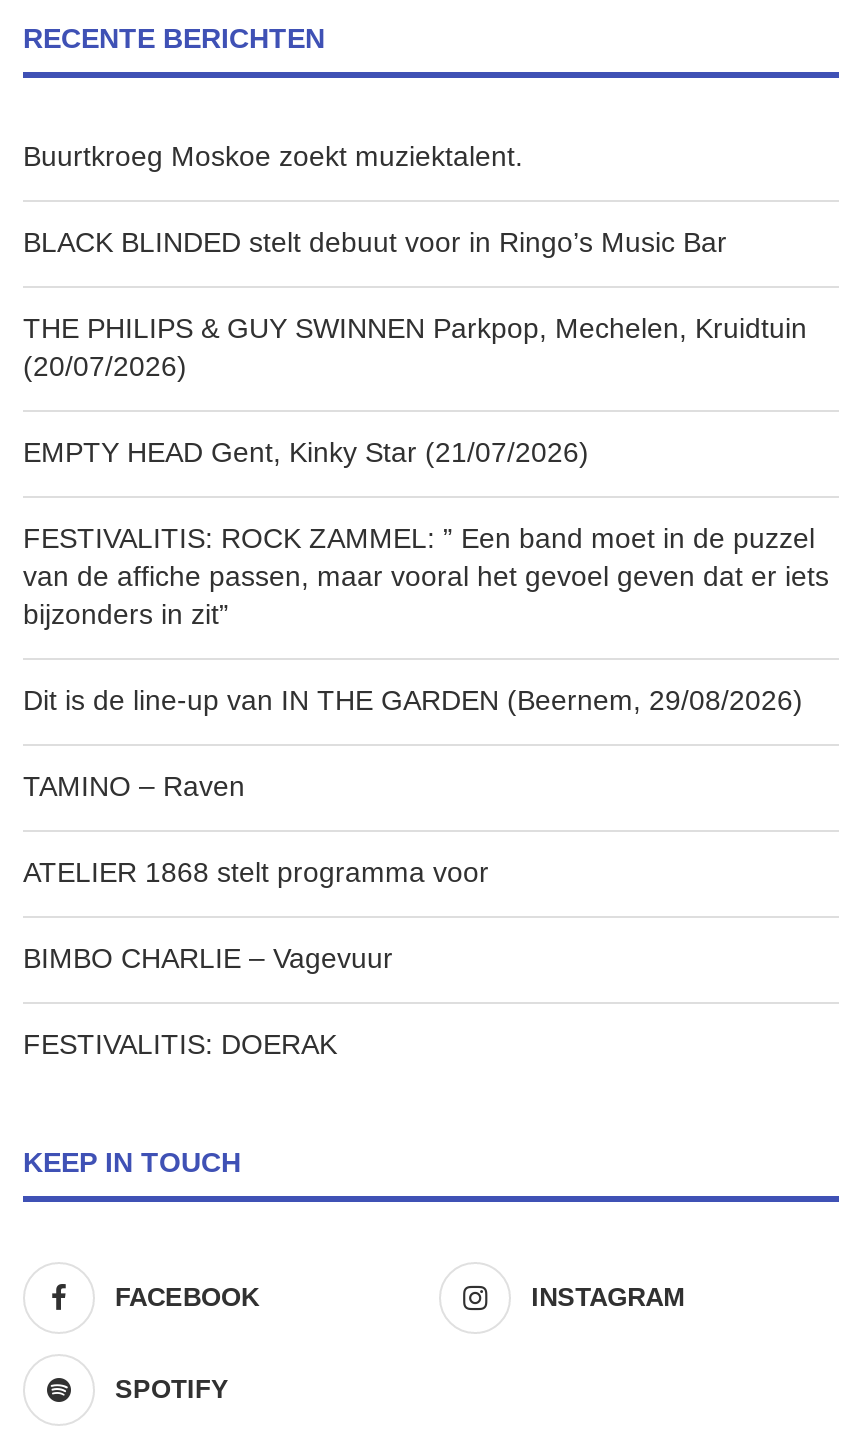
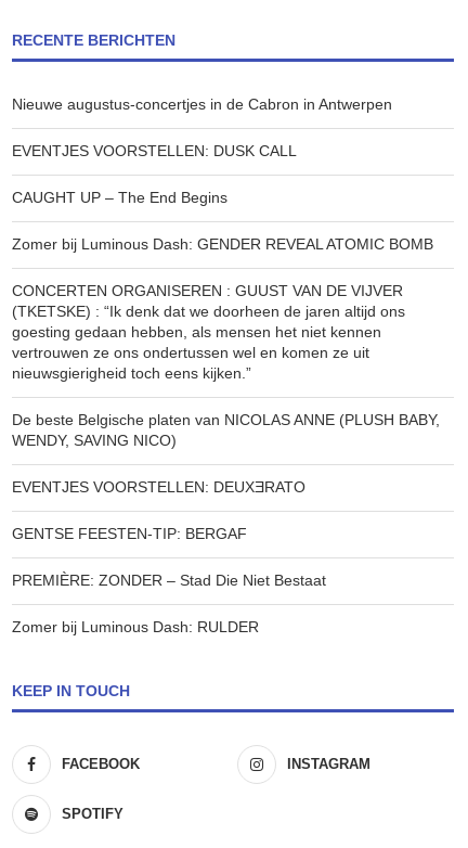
- Buurtkroeg Moskoe zoekt muziektalent.
+ Nieuwe augustus-concertjes in de Cabron in Antwerpen

- BLACK BLINDED stelt debuut voor in Ringo’s Music Bar
+ EVENTJES VOORSTELLEN: DUSK CALL

- THE PHILIPS & GUY SWINNEN Parkpop, Mechelen, Kruidtuin
- (20/07/2026)
+ CAUGHT UP – The End Begins

- EMPTY HEAD Gent, Kinky Star (21/07/2026)
+ Zomer bij Luminous Dash: GENDER REVEAL ATOMIC BOMB

- FESTIVALITIS: ROCK ZAMMEL: ” Een band moet in de puzzel
- van de affiche passen, maar vooral het gevoel geven dat er iets
- bijzonders in zit”
+ CONCERTEN ORGANISEREN : GUUST VAN DE VIJVER
+ (TKETSKE) : “Ik denk dat we doorheen de jaren altijd ons
+ goesting gedaan hebben, als mensen het niet kennen
+ vertrouwen ze ons ondertussen wel en komen ze uit
+ nieuwsgierigheid toch eens kijken.”

- Dit is de line-up van IN THE GARDEN (Beernem, 29/08/2026)
+ De beste Belgische platen van NICOLAS ANNE (PLUSH BABY,
+ WENDY, SAVING NICO)

- TAMINO – Raven
+ EVENTJES VOORSTELLEN: DEUXƎRATO

- ATELIER 1868 stelt programma voor
+ GENTSE FEESTEN-TIP: BERGAF

- BIMBO CHARLIE – Vagevuur
+ PREMIÈRE: ZONDER – Stad Die Niet Bestaat

- FESTIVALITIS: DOERAK
+ Zomer bij Luminous Dash: RULDER
